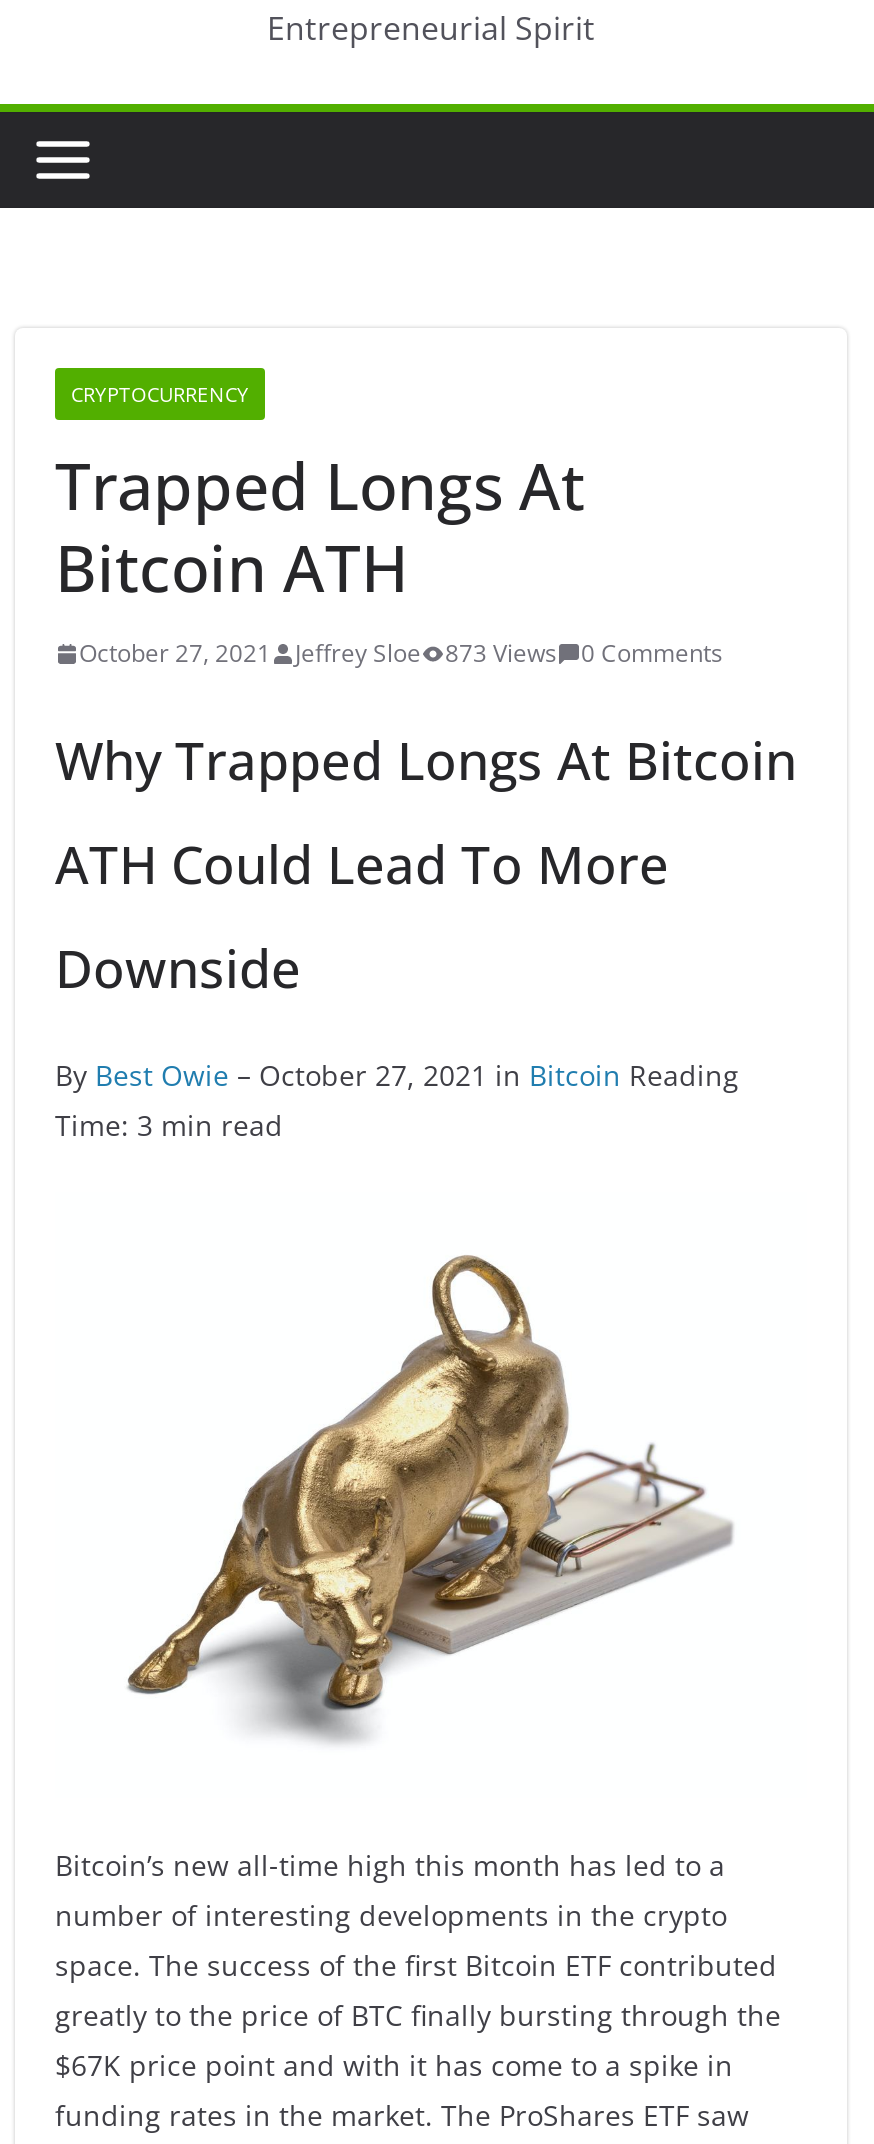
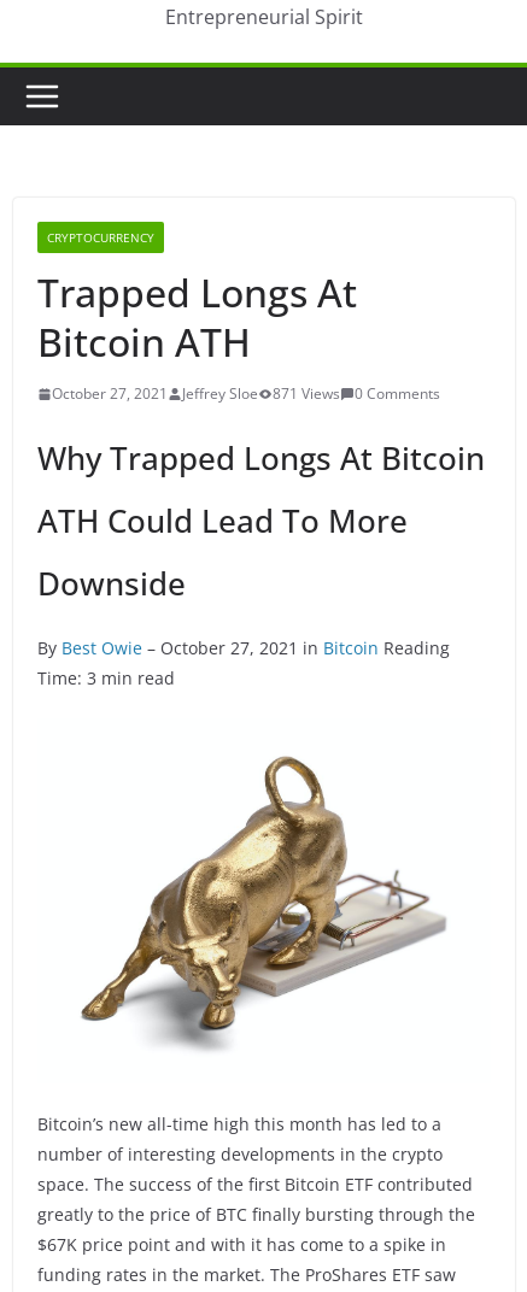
- October 27, 2021 Jeffrey Sloe 873 Views 0 Comments
+ October 27, 2021 Jeffrey Sloe 871 Views 0 Comments
